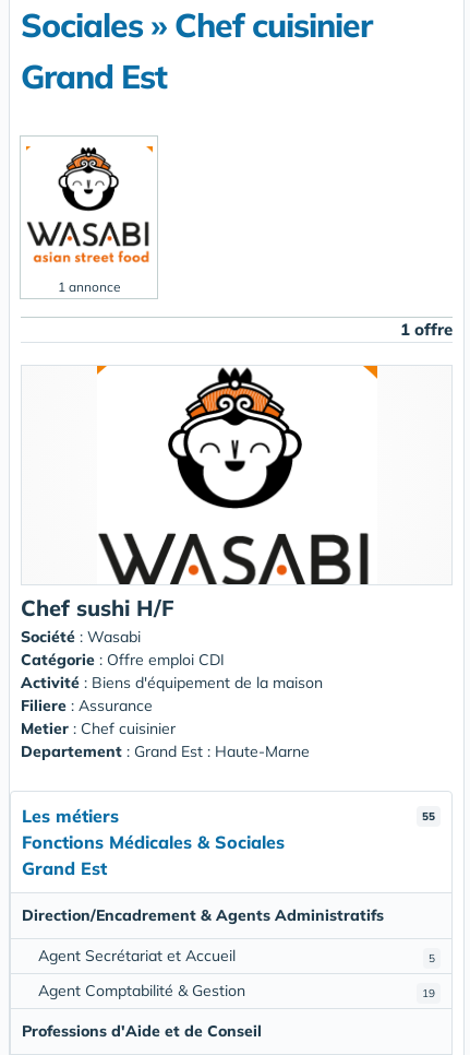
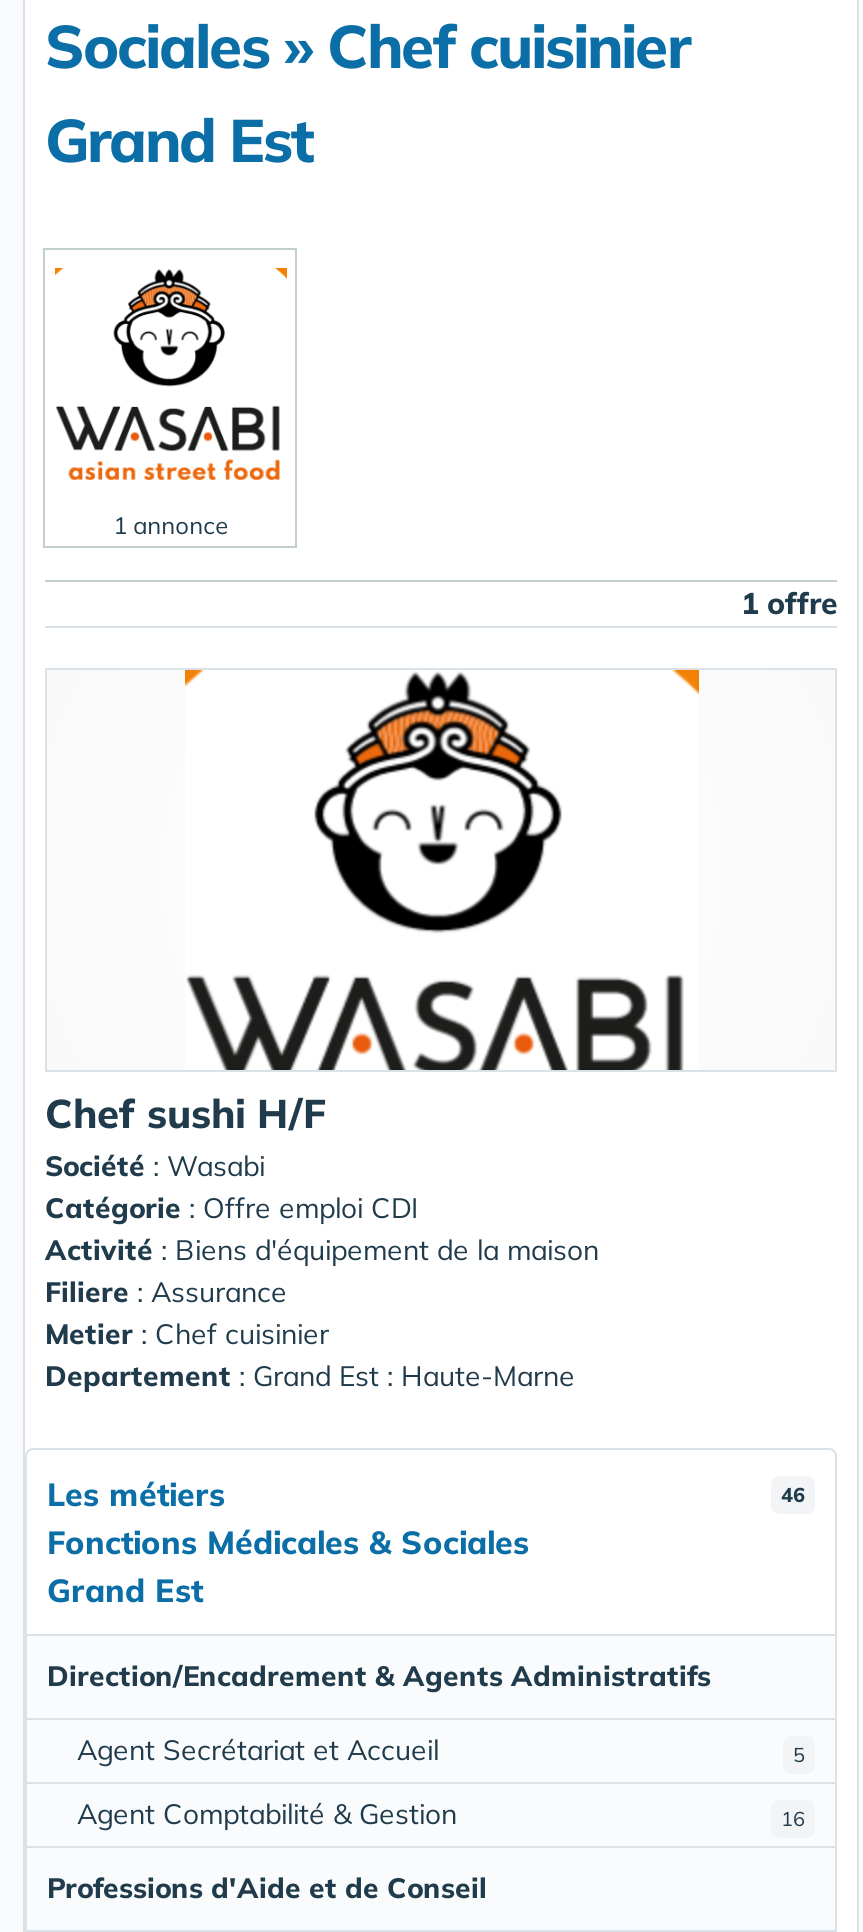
- 55
+ 46

- 19
+ 16
